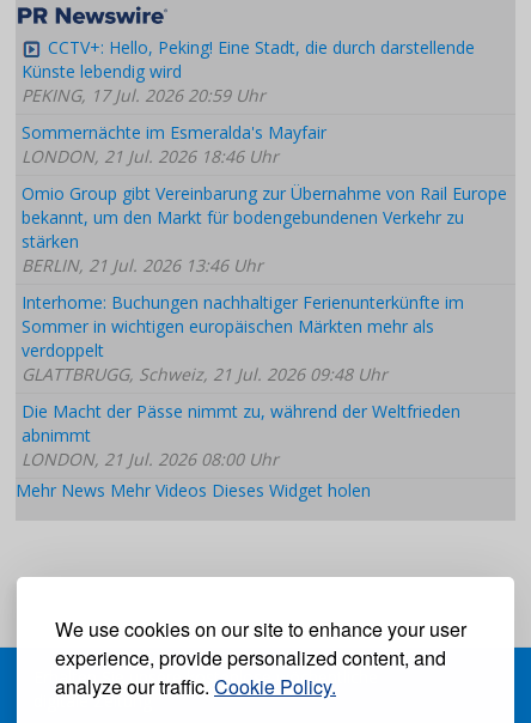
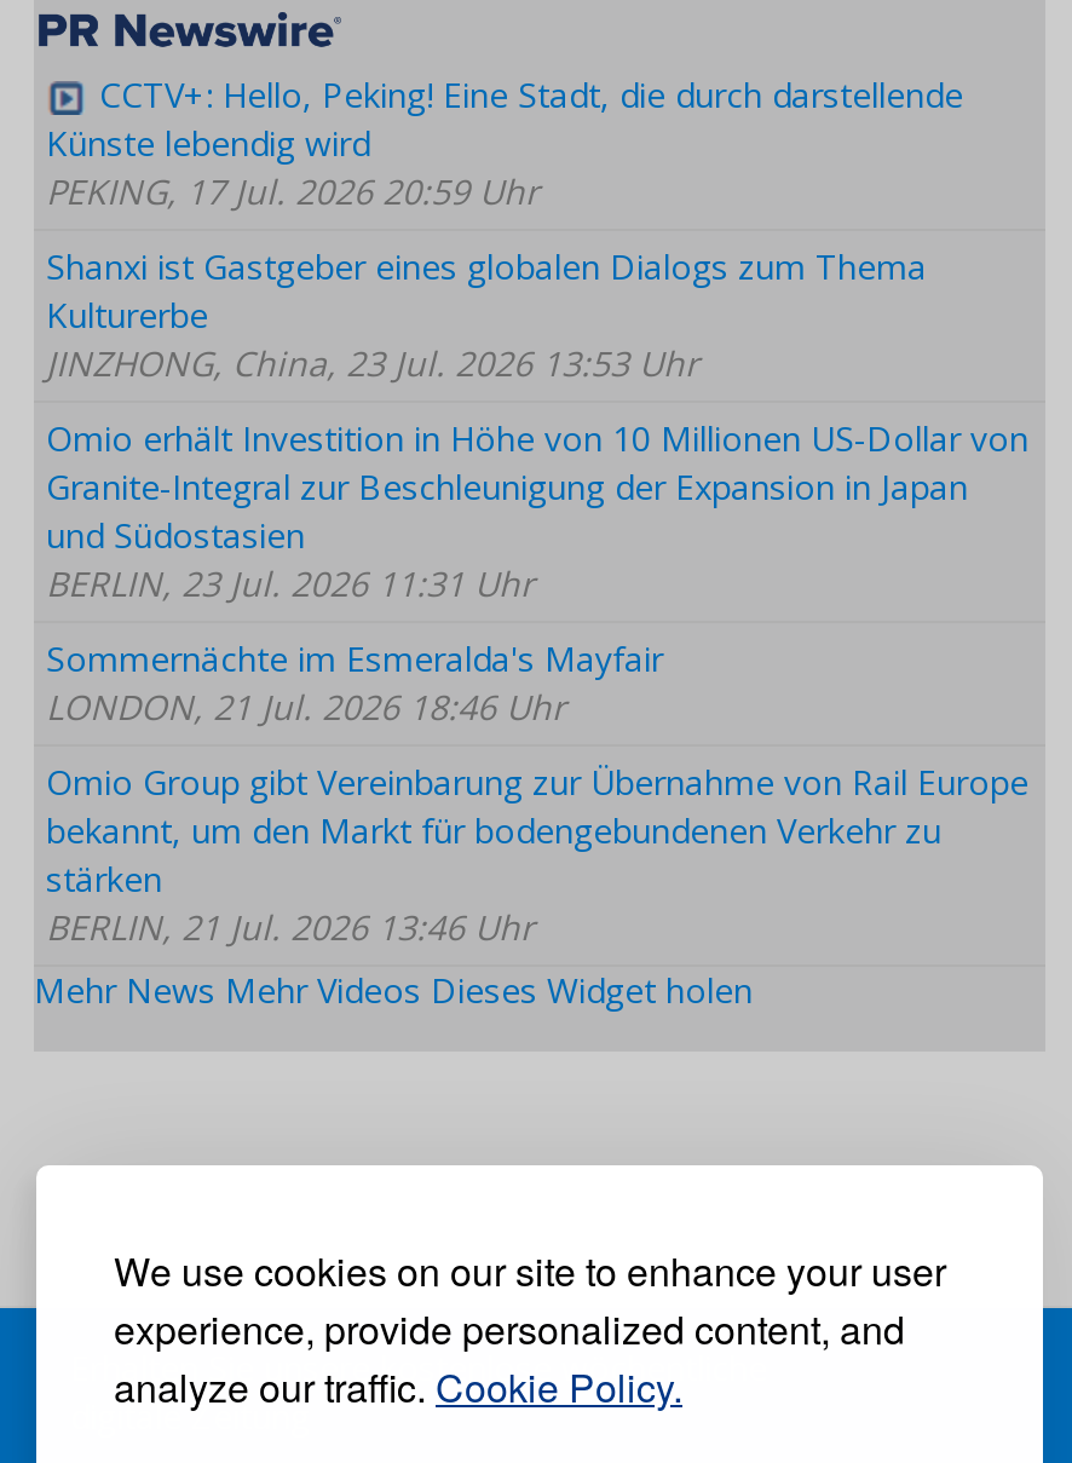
+ Shanxi ist Gastgeber eines globalen Dialogs zum Thema
+ Kulturerbe
+ JINZHONG, China, 23 Jul. 2026 13:53 Uhr
+ Omio erhält Investition in Höhe von 10 Millionen US-Dollar von
+ Granite-Integral zur Beschleunigung der Expansion in Japan
+ und Südostasien
+ BERLIN, 23 Jul. 2026 11:31 Uhr

moved down: Sommernächte im Esmeralda's Mayfair | LONDON, 21 Jul. 2026 18:46 Uhr | Omio Group gibt Vereinbarung zur Übernahme von Rail Europe | bekannt, um den Markt für bodengebundenen Verkehr zu | stärken | BERLIN, 21 Jul. 2026 13:46 Uhr

- Interhome: Buchungen nachhaltiger Ferienunterkünfte im
- Sommer in wichtigen europäischen Märkten mehr als
- verdoppelt
- GLATTBRUGG, Schweiz, 21 Jul. 2026 09:48 Uhr
- Die Macht der Pässe nimmt zu, während der Weltfrieden
- abnimmt
- LONDON, 21 Jul. 2026 08:00 Uhr
